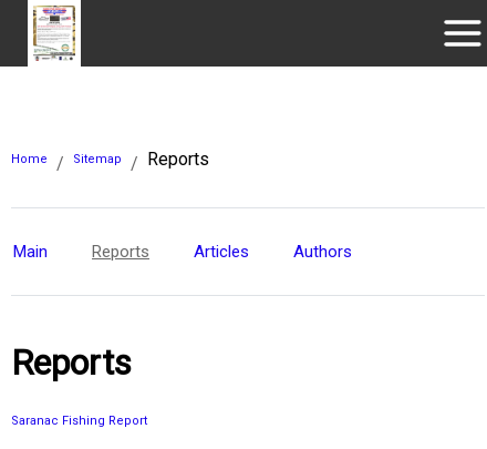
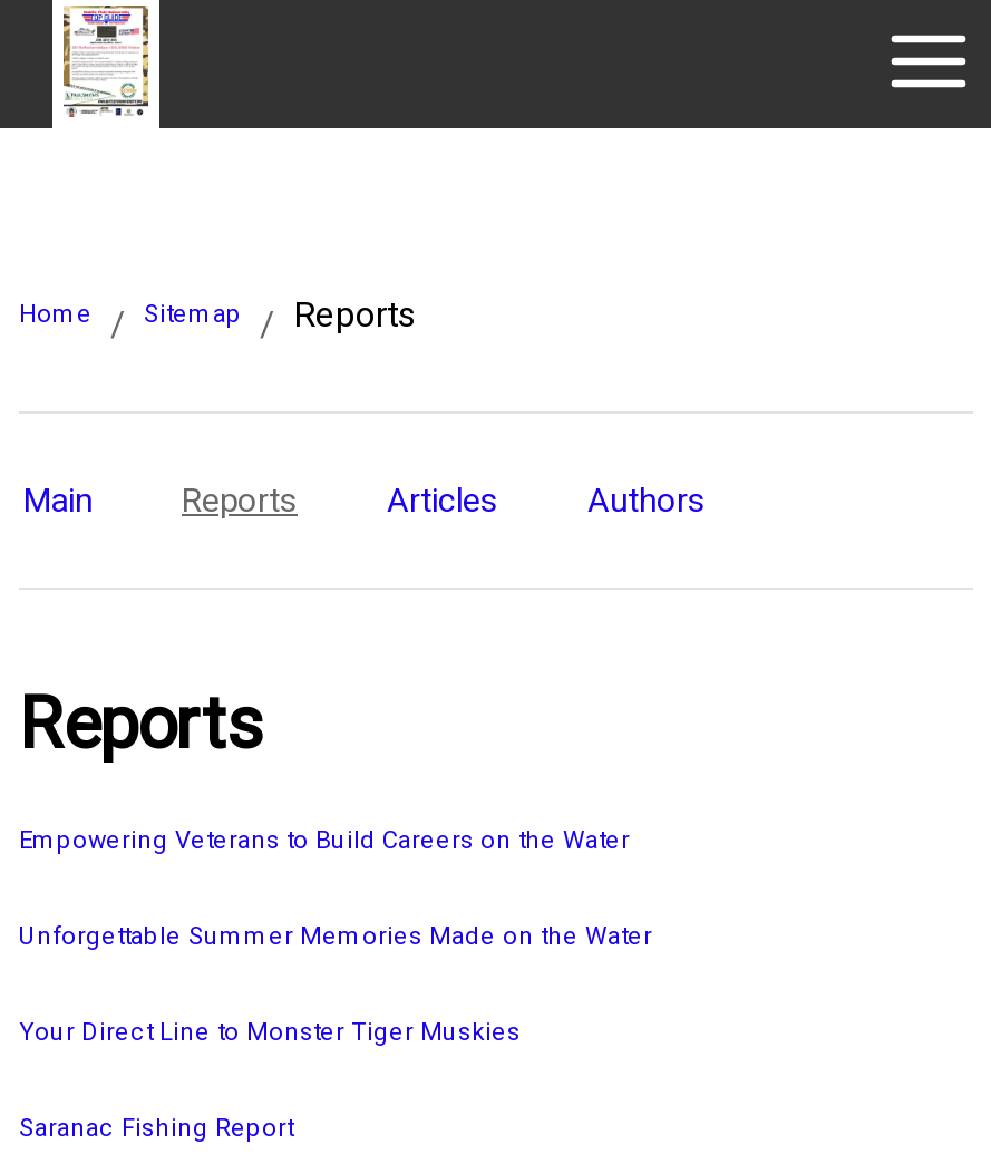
+ Empowering Veterans to Build Careers on the Water
+ Unforgettable Summer Memories Made on the Water
+ Your Direct Line to Monster Tiger Muskies
